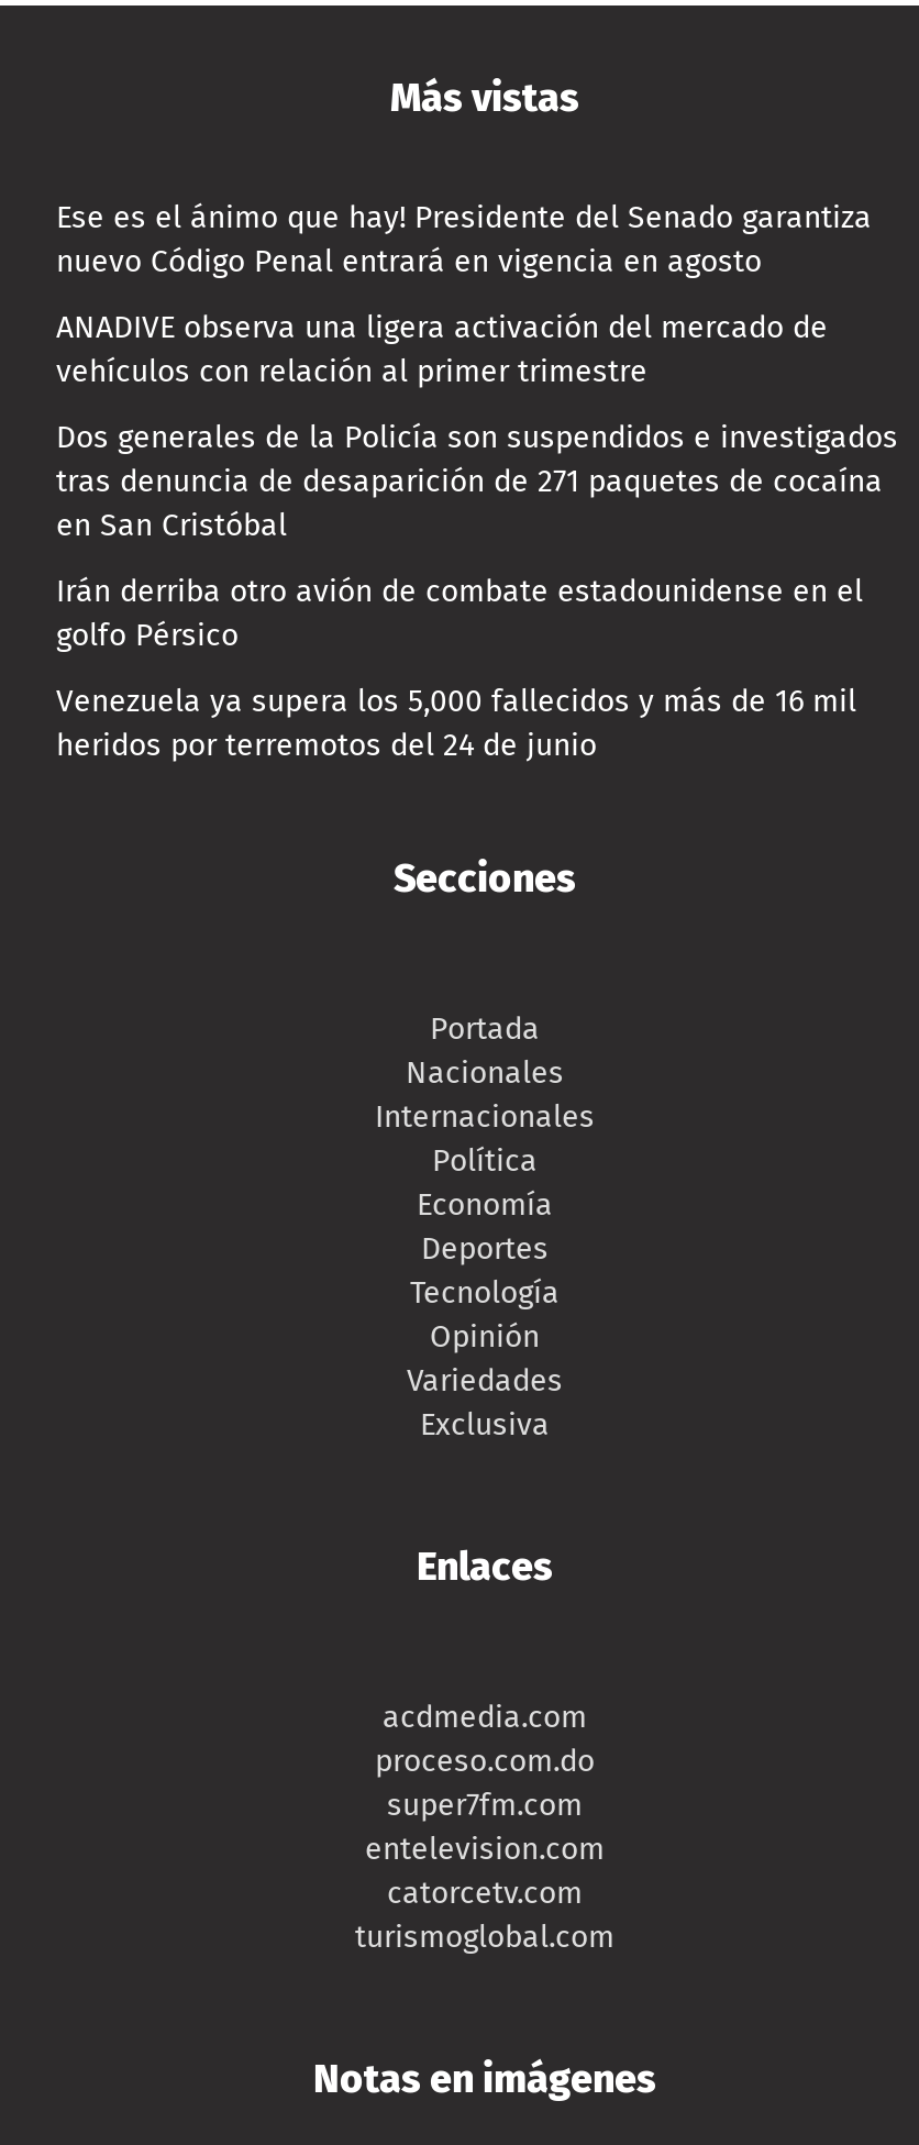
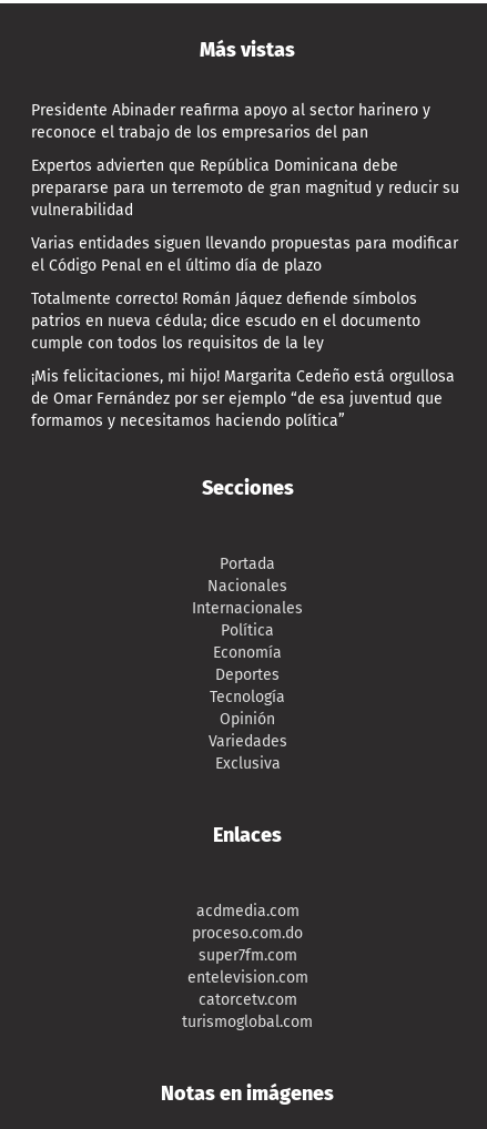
- Ese es el ánimo que hay! Presidente del Senado garantiza
- nuevo Código Penal entrará en vigencia en agosto
+ Presidente Abinader reafirma apoyo al sector harinero y
+ reconoce el trabajo de los empresarios del pan

- ANADIVE observa una ligera activación del mercado de
- vehículos con relación al primer trimestre
+ Expertos advierten que República Dominicana debe
+ prepararse para un terremoto de gran magnitud y reducir su
+ vulnerabilidad

- Dos generales de la Policía son suspendidos e investigados
- tras denuncia de desaparición de 271 paquetes de cocaína
- en San Cristóbal
+ Varias entidades siguen llevando propuestas para modificar
+ el Código Penal en el último día de plazo

- Irán derriba otro avión de combate estadounidense en el
- golfo Pérsico
+ Totalmente correcto! Román Jáquez defiende símbolos
+ patrios en nueva cédula; dice escudo en el documento
+ cumple con todos los requisitos de la ley

- Venezuela ya supera los 5,000 fallecidos y más de 16 mil
- heridos por terremotos del 24 de junio
+ ¡Mis felicitaciones, mi hijo! Margarita Cedeño está orgullosa
+ de Omar Fernández por ser ejemplo “de esa juventud que
+ formamos y necesitamos haciendo política”
